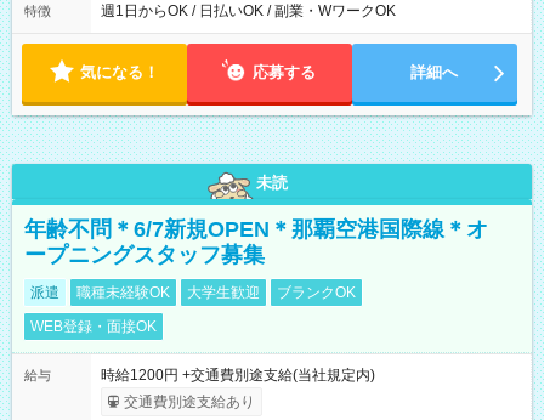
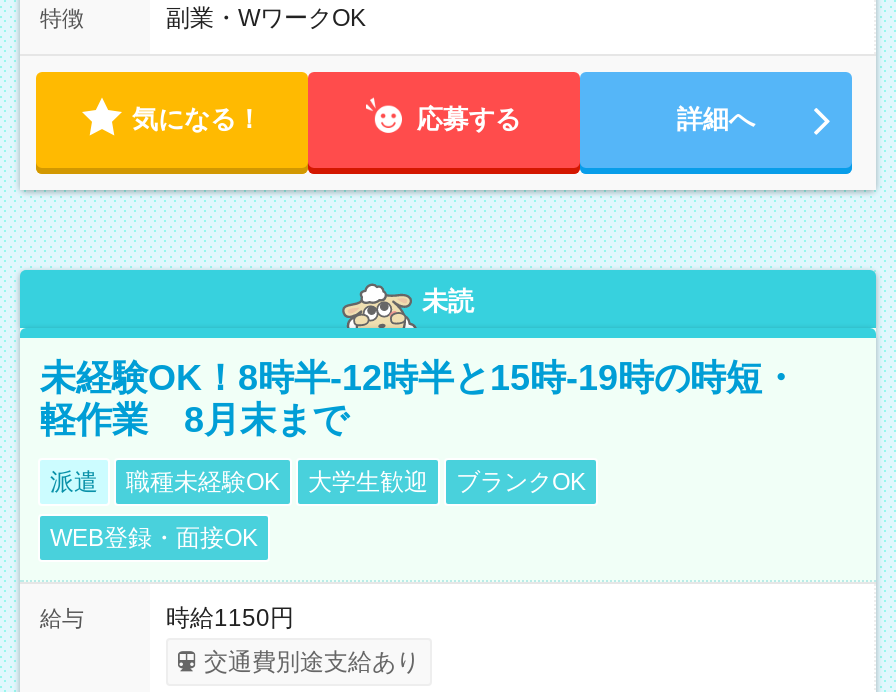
- 週1日からOK / 日払いOK / 副業・WワークOK
+ 副業・WワークOK

- 年齢不問＊6/7新規OPEN＊那覇空港国際線＊オ
- ープニングスタッフ募集
+ 未経験OK！8時半-12時半と15時-19時の時短・
+ 軽作業 8月末まで

- 時給1200円 +交通費別途支給(当社規定内)
+ 時給1150円
